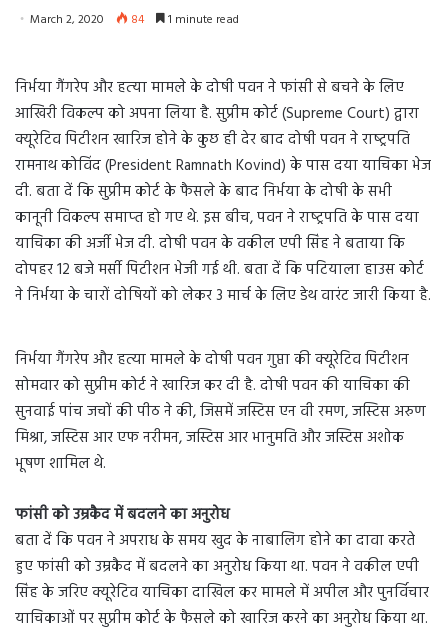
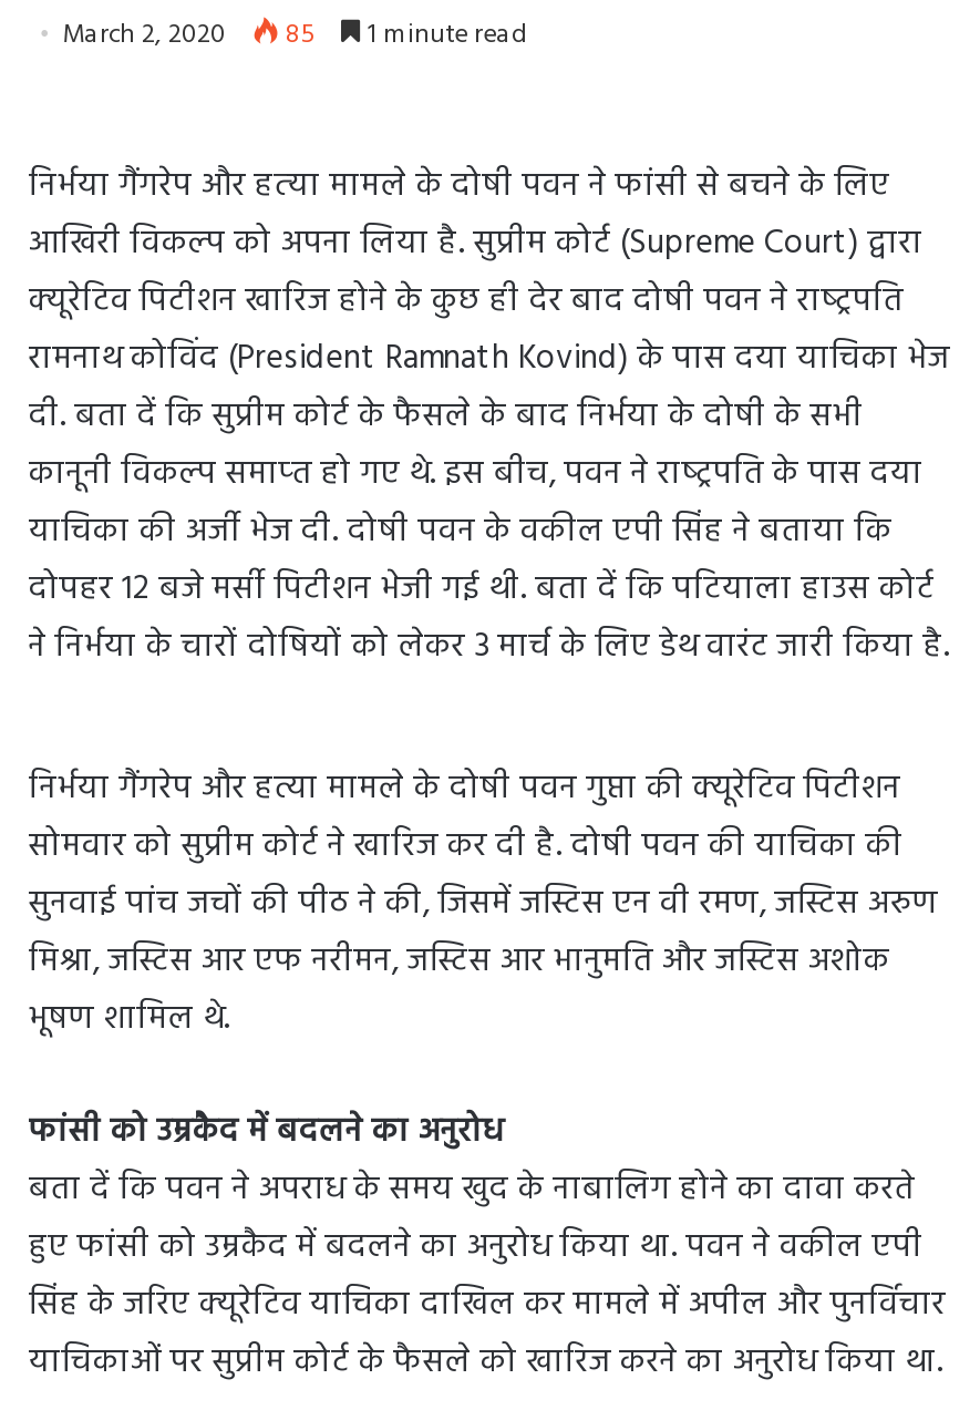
- March 2, 2020 84 1 minute read
+ March 2, 2020 85 1 minute read
